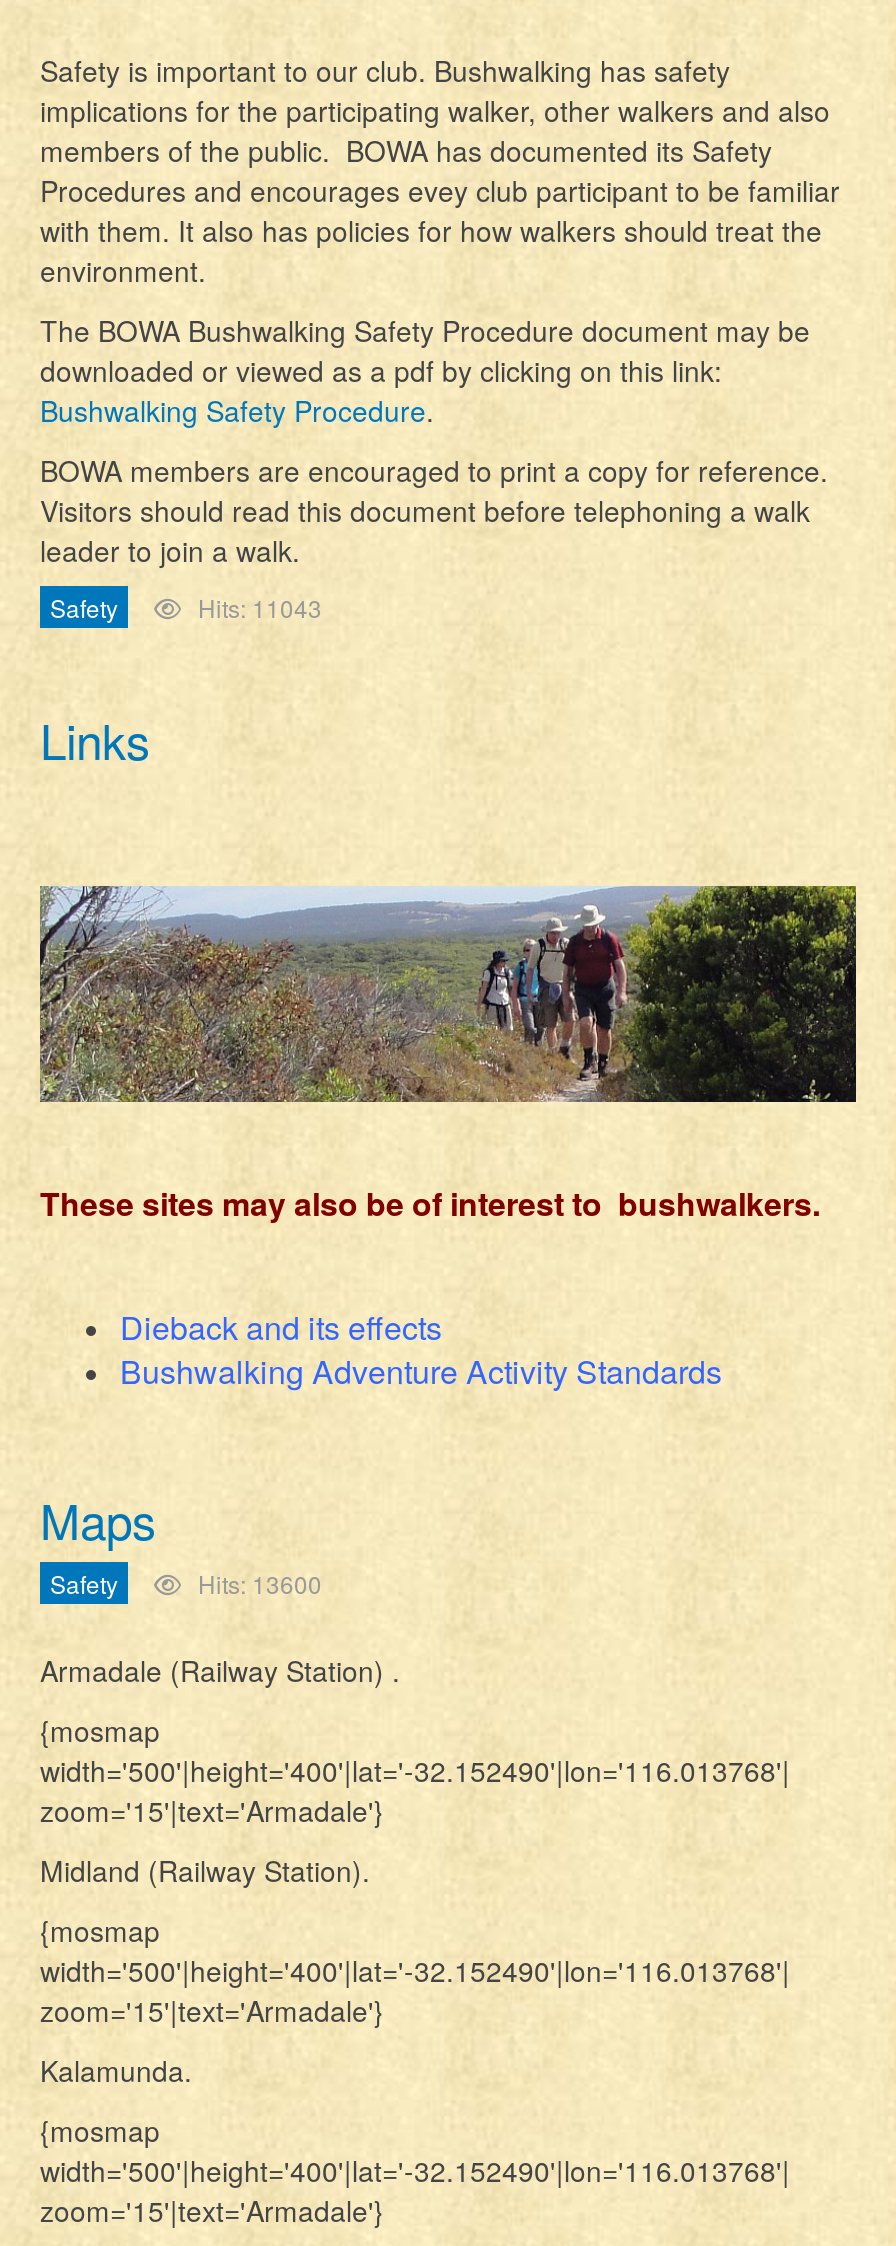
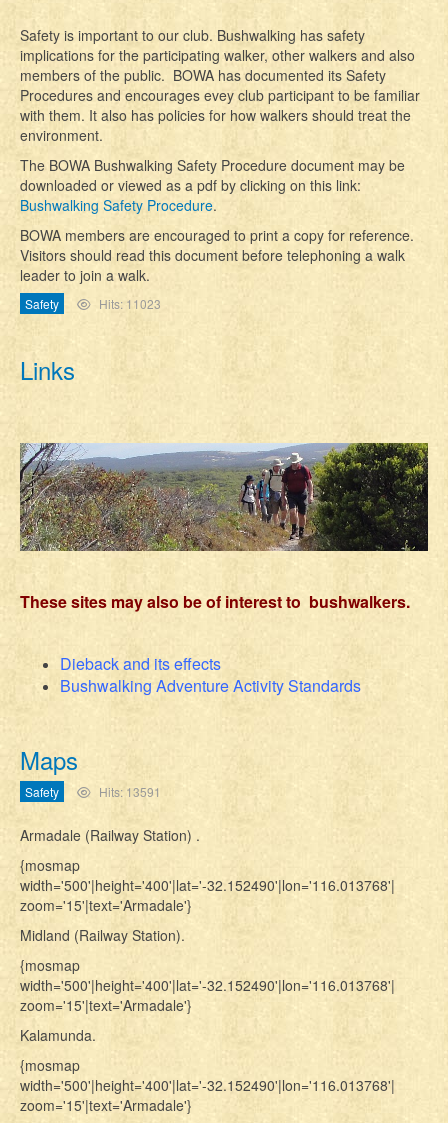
- Hits: 11043
+ Hits: 11023

- Hits: 13600
+ Hits: 13591
